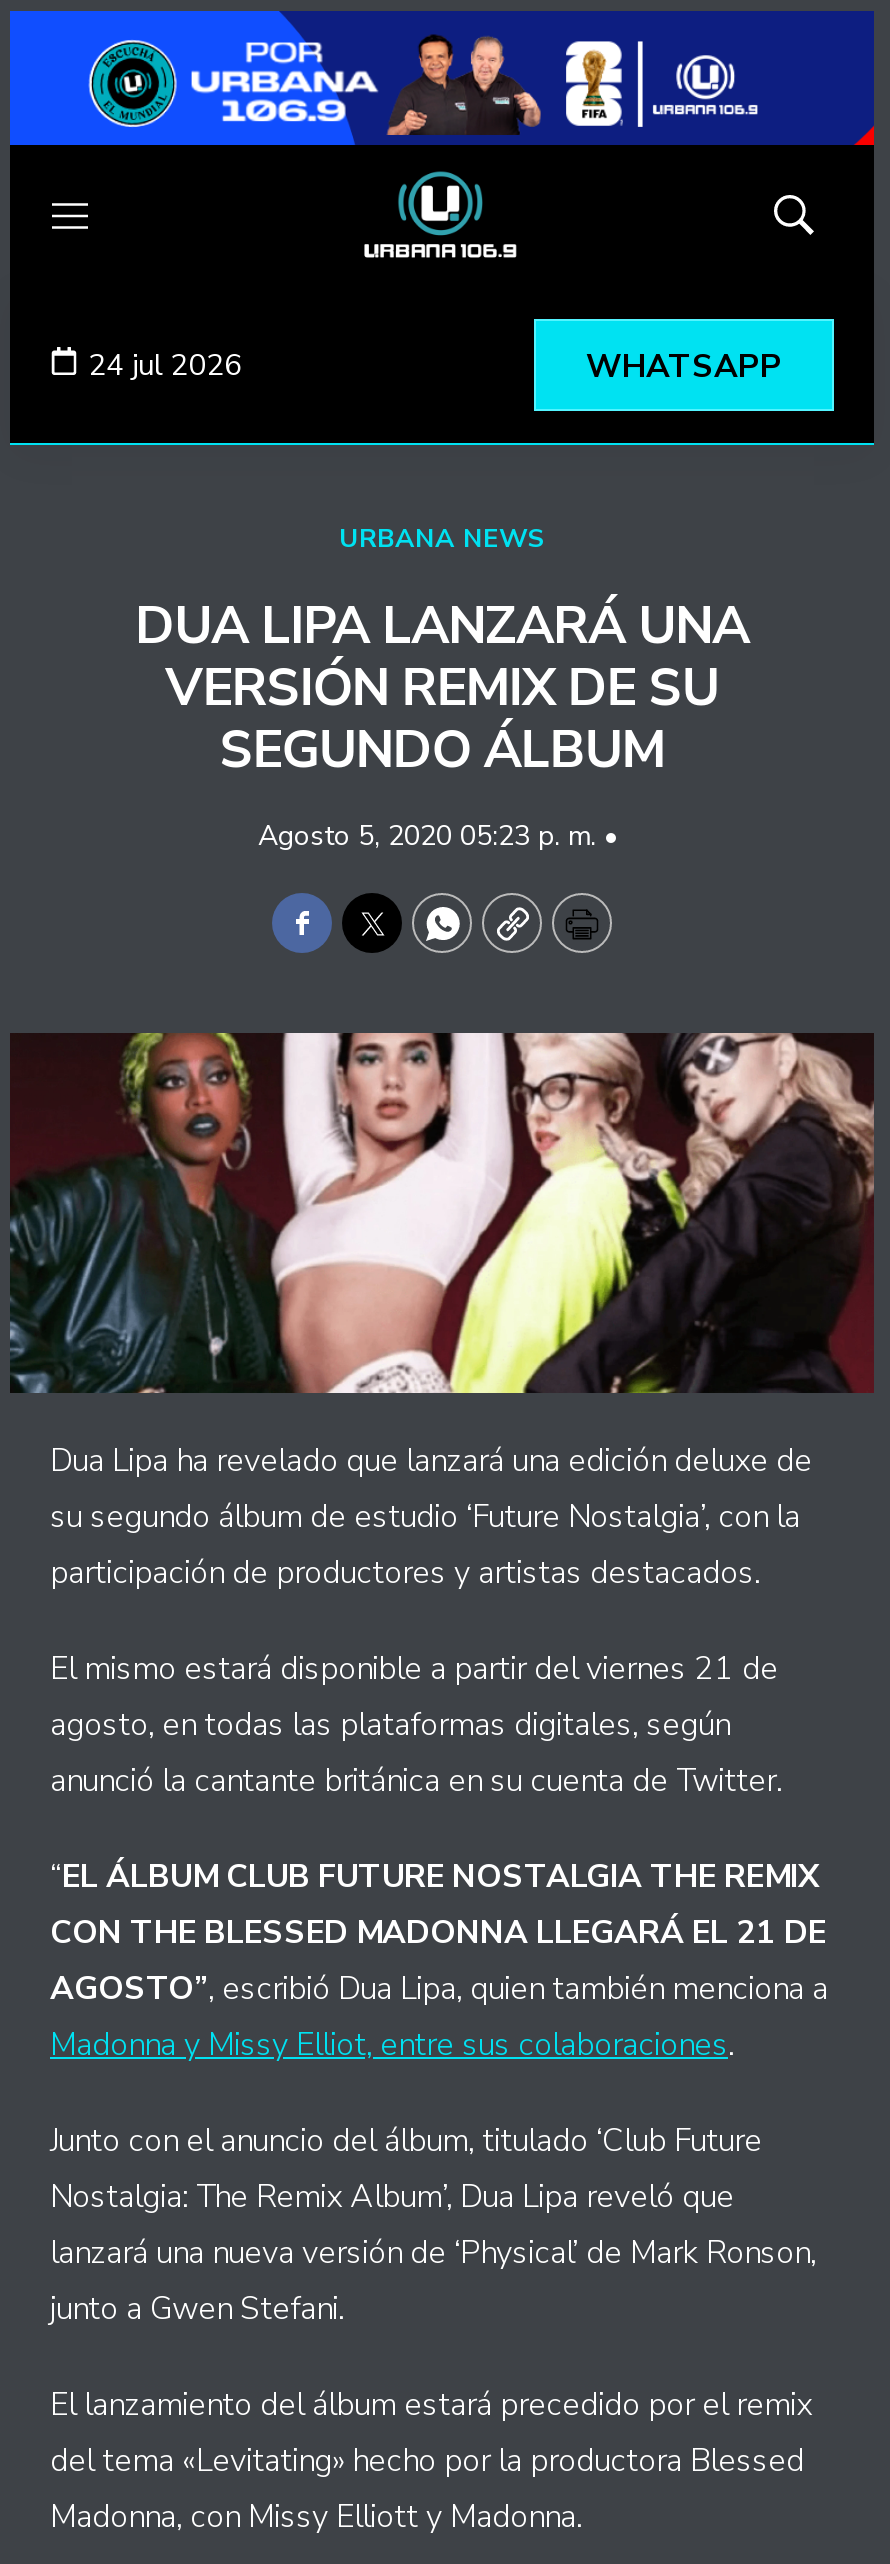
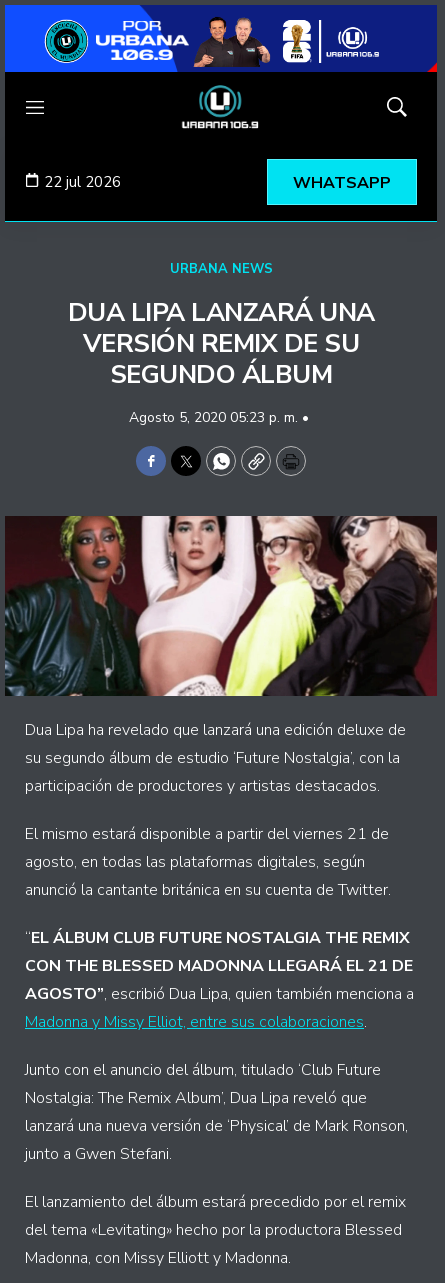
- 24 jul 2026
+ 22 jul 2026
